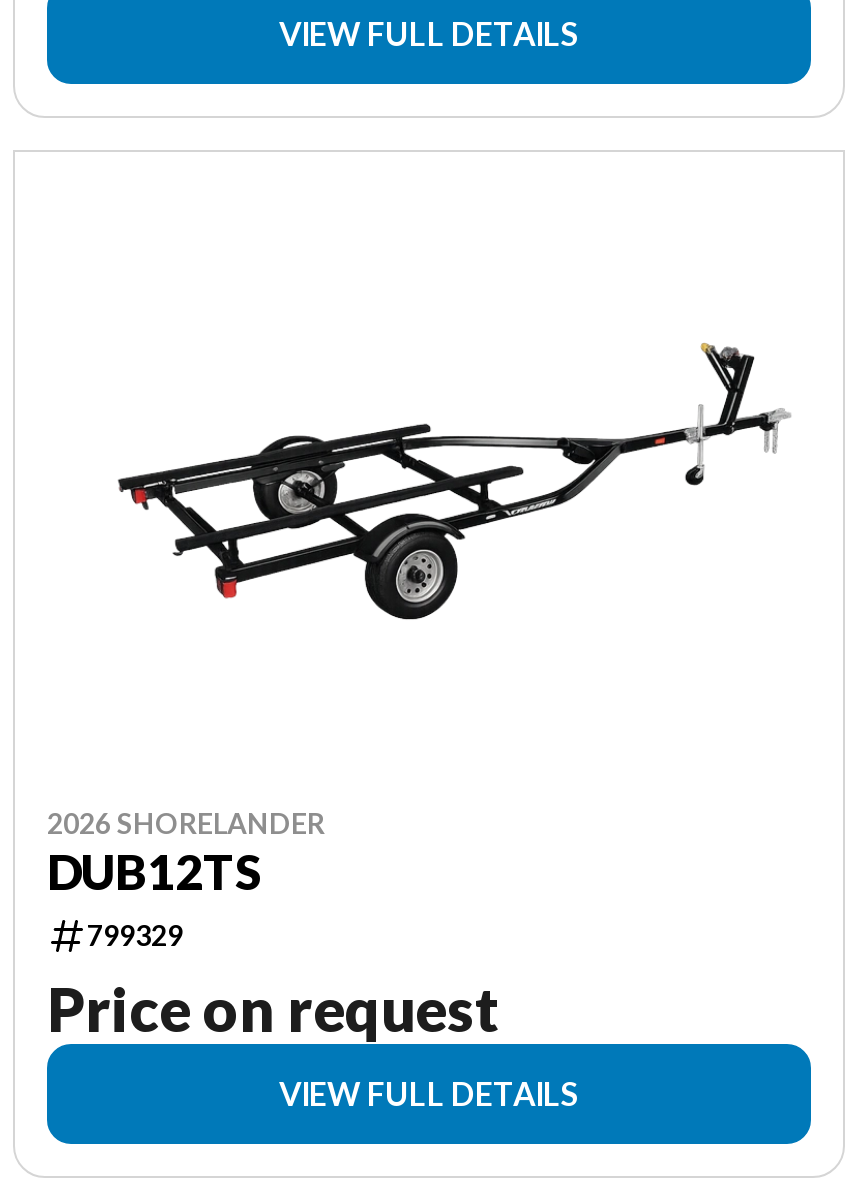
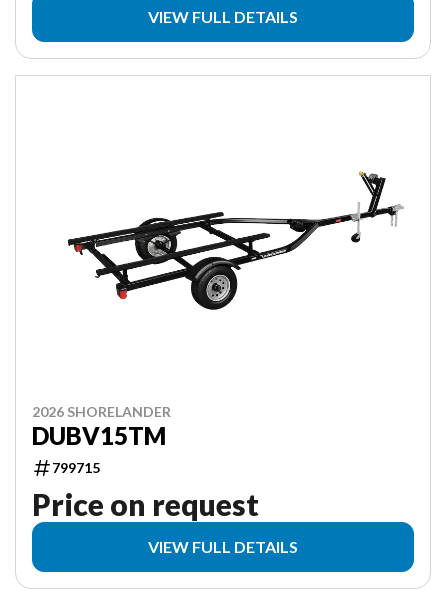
- DUB12TS
- 799329
+ DUBV15TM
+ 799715
